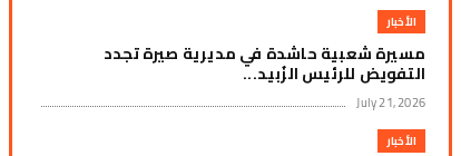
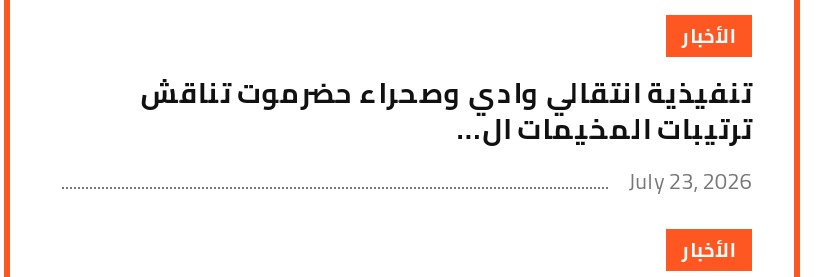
- مسيرة شعبية حاشدة في مديرية صيرة تجدد
- التفويض للرئيس الزُبيد...
- July 21, 2026
+ تنفيذية انتقالي وادي وصحراء حضرموت تناقش
+ ترتيبات المخيمات ال...
+ July 23, 2026
